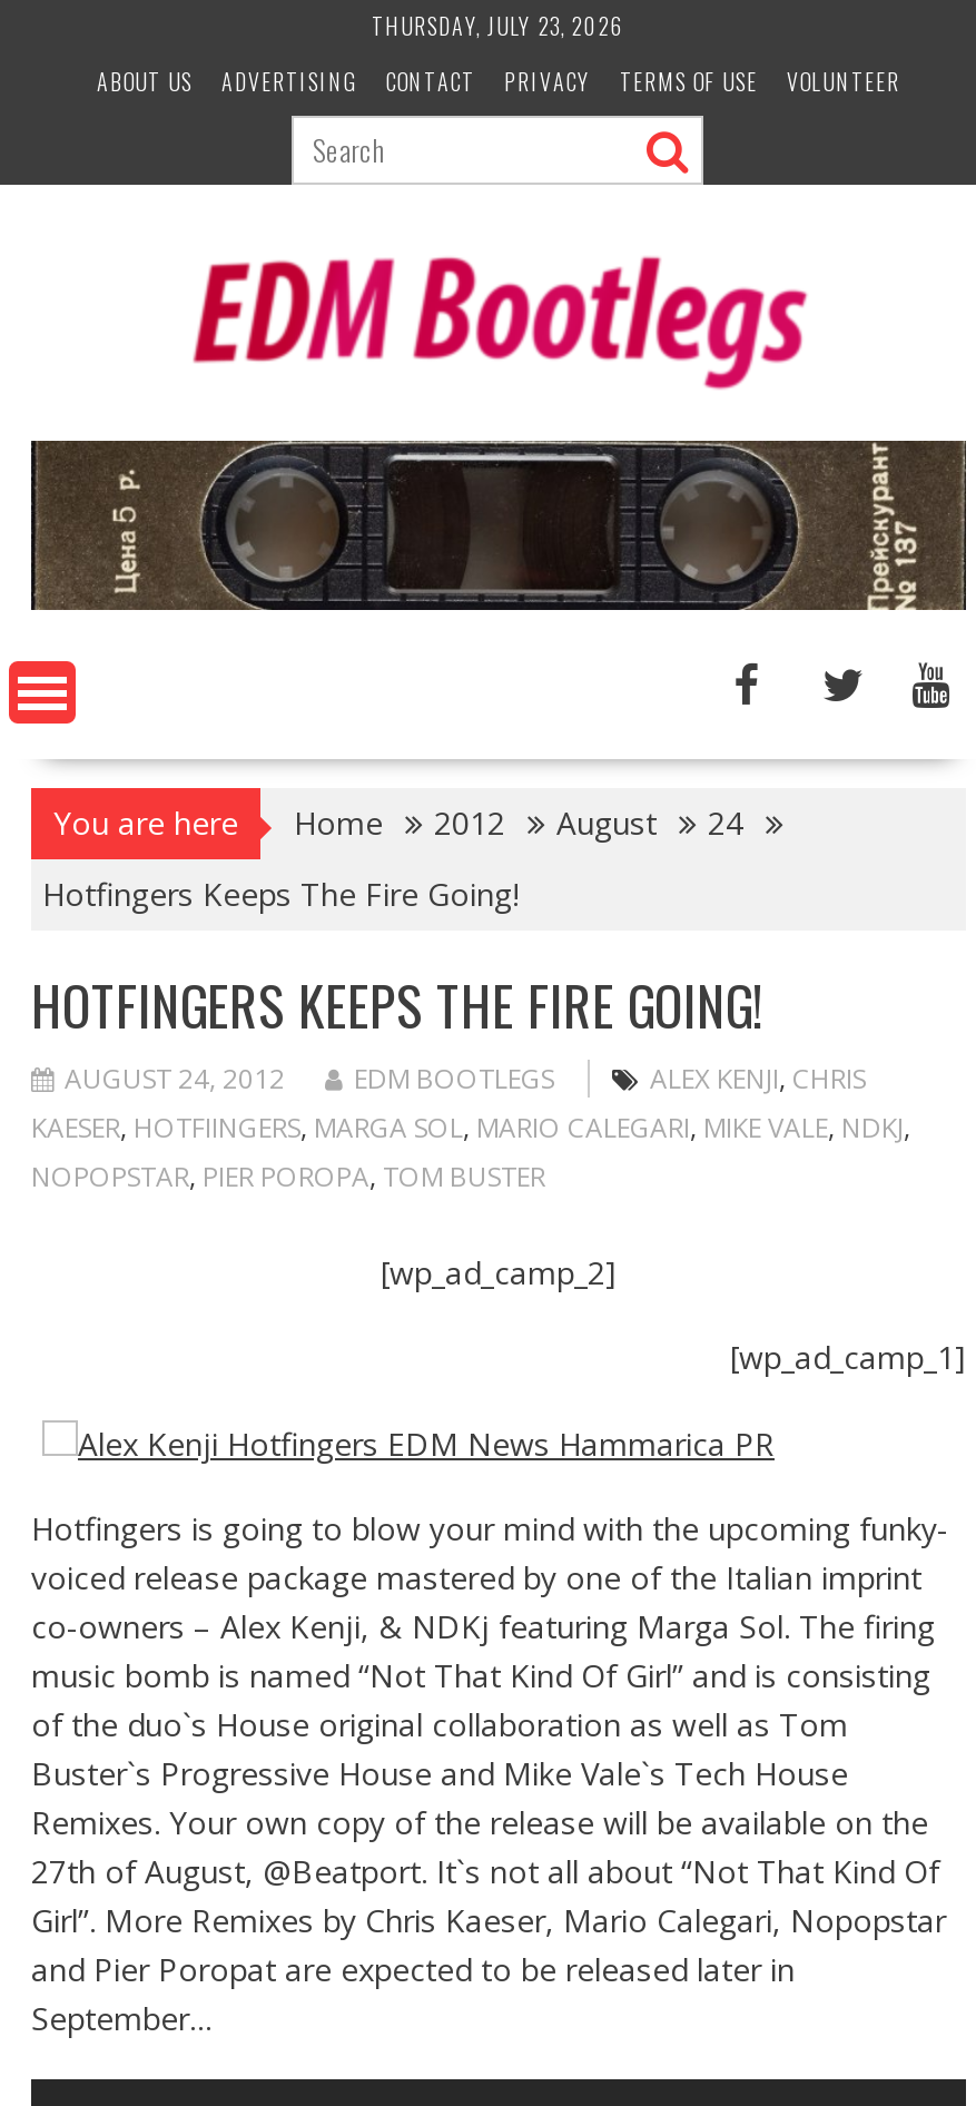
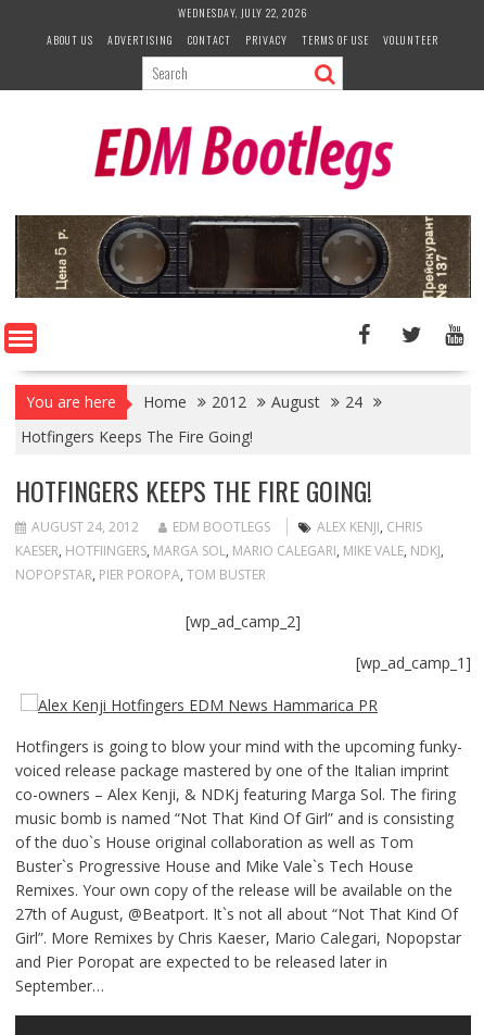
- THURSDAY, JULY 23, 2026
+ WEDNESDAY, JULY 22, 2026
